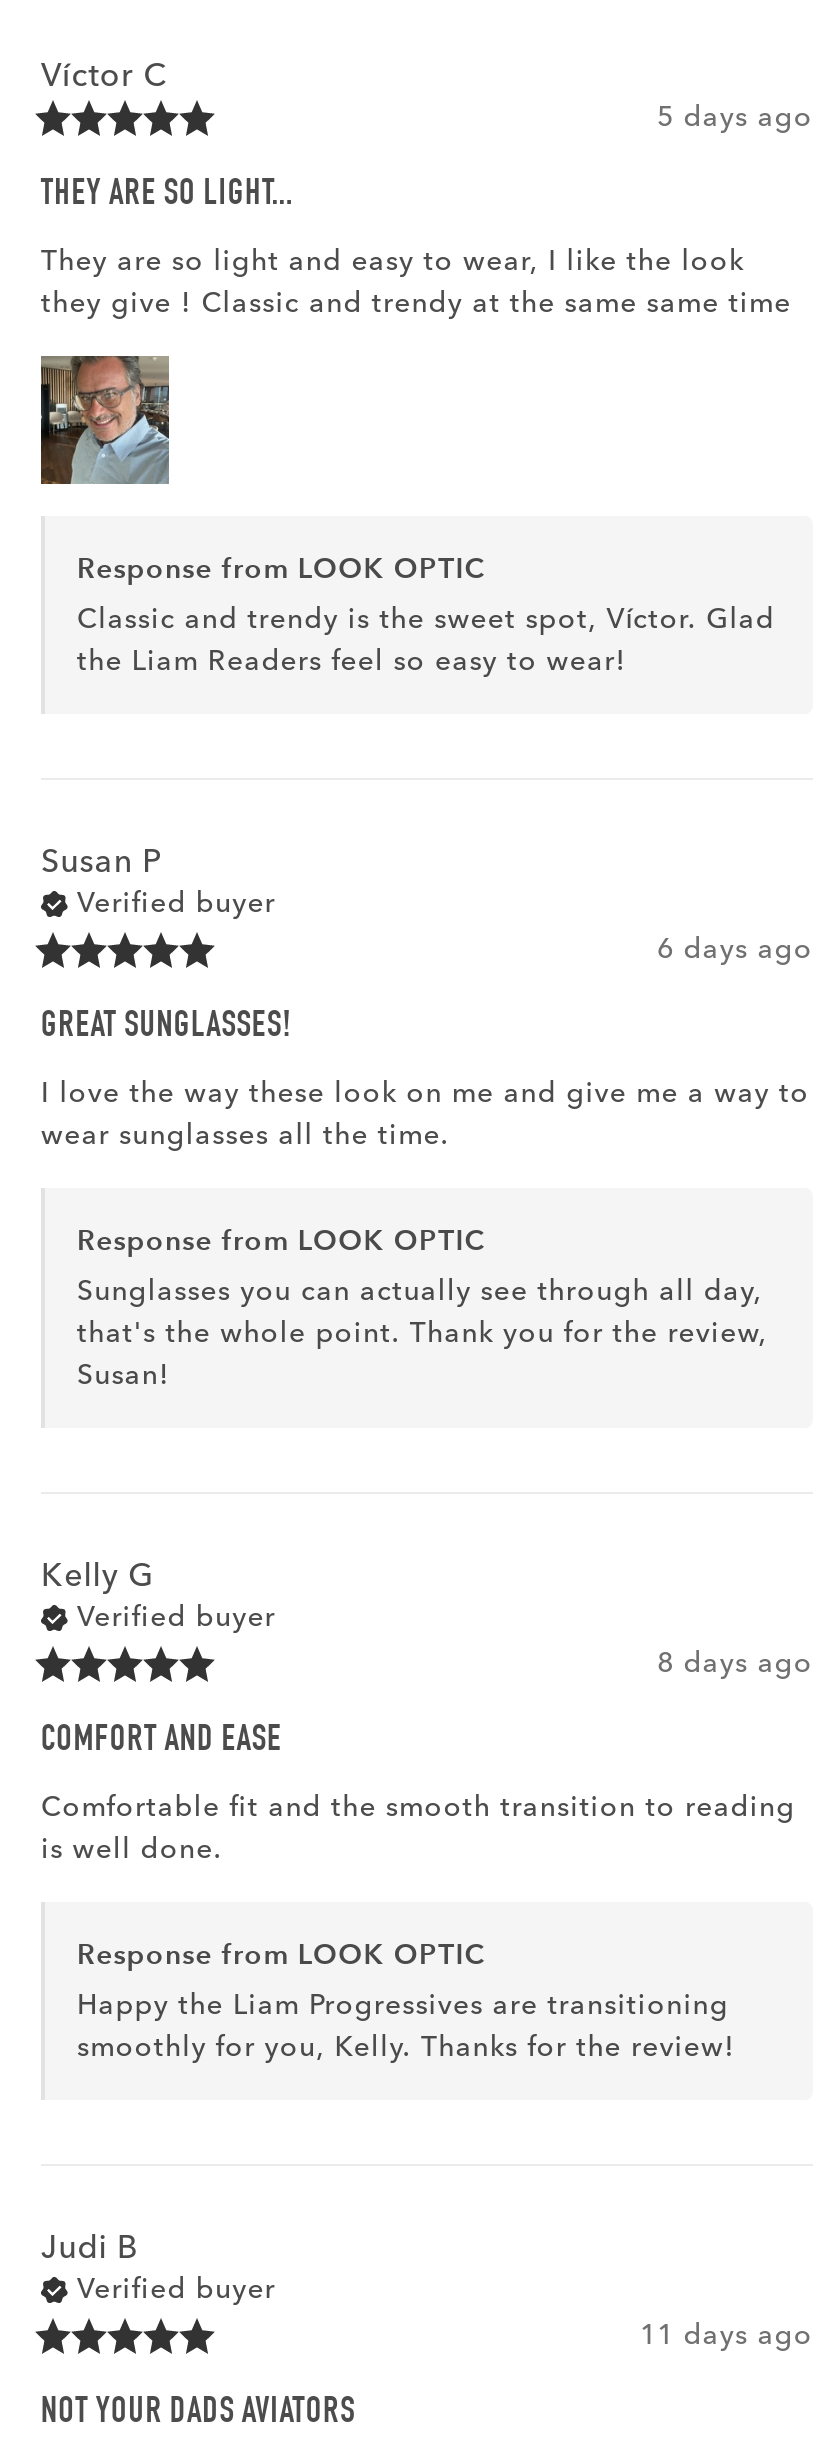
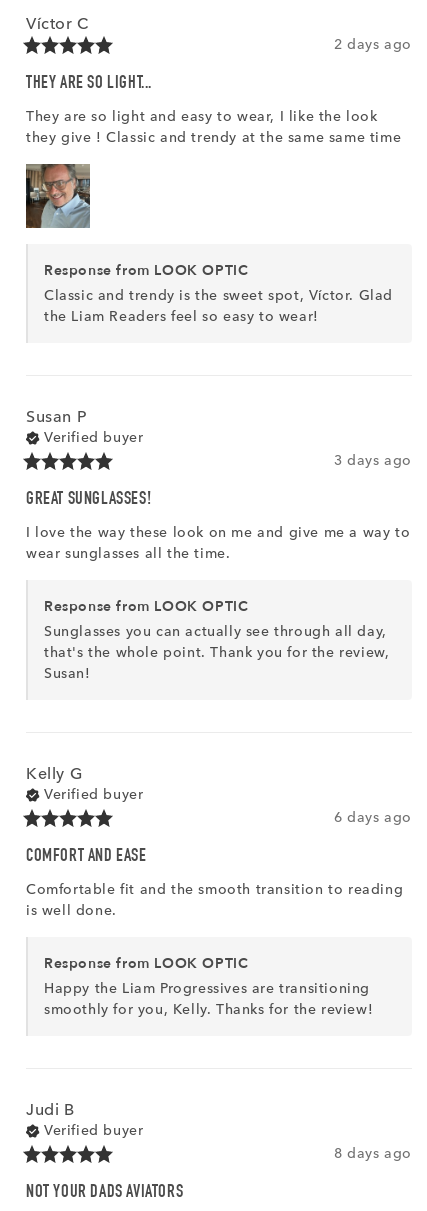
- 5 days ago
+ 2 days ago

- 6 days ago
+ 3 days ago

- 8 days ago
+ 6 days ago

- 11 days ago
+ 8 days ago
